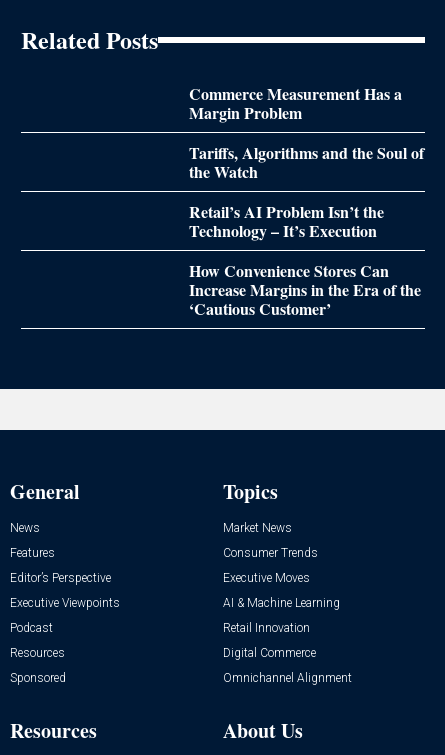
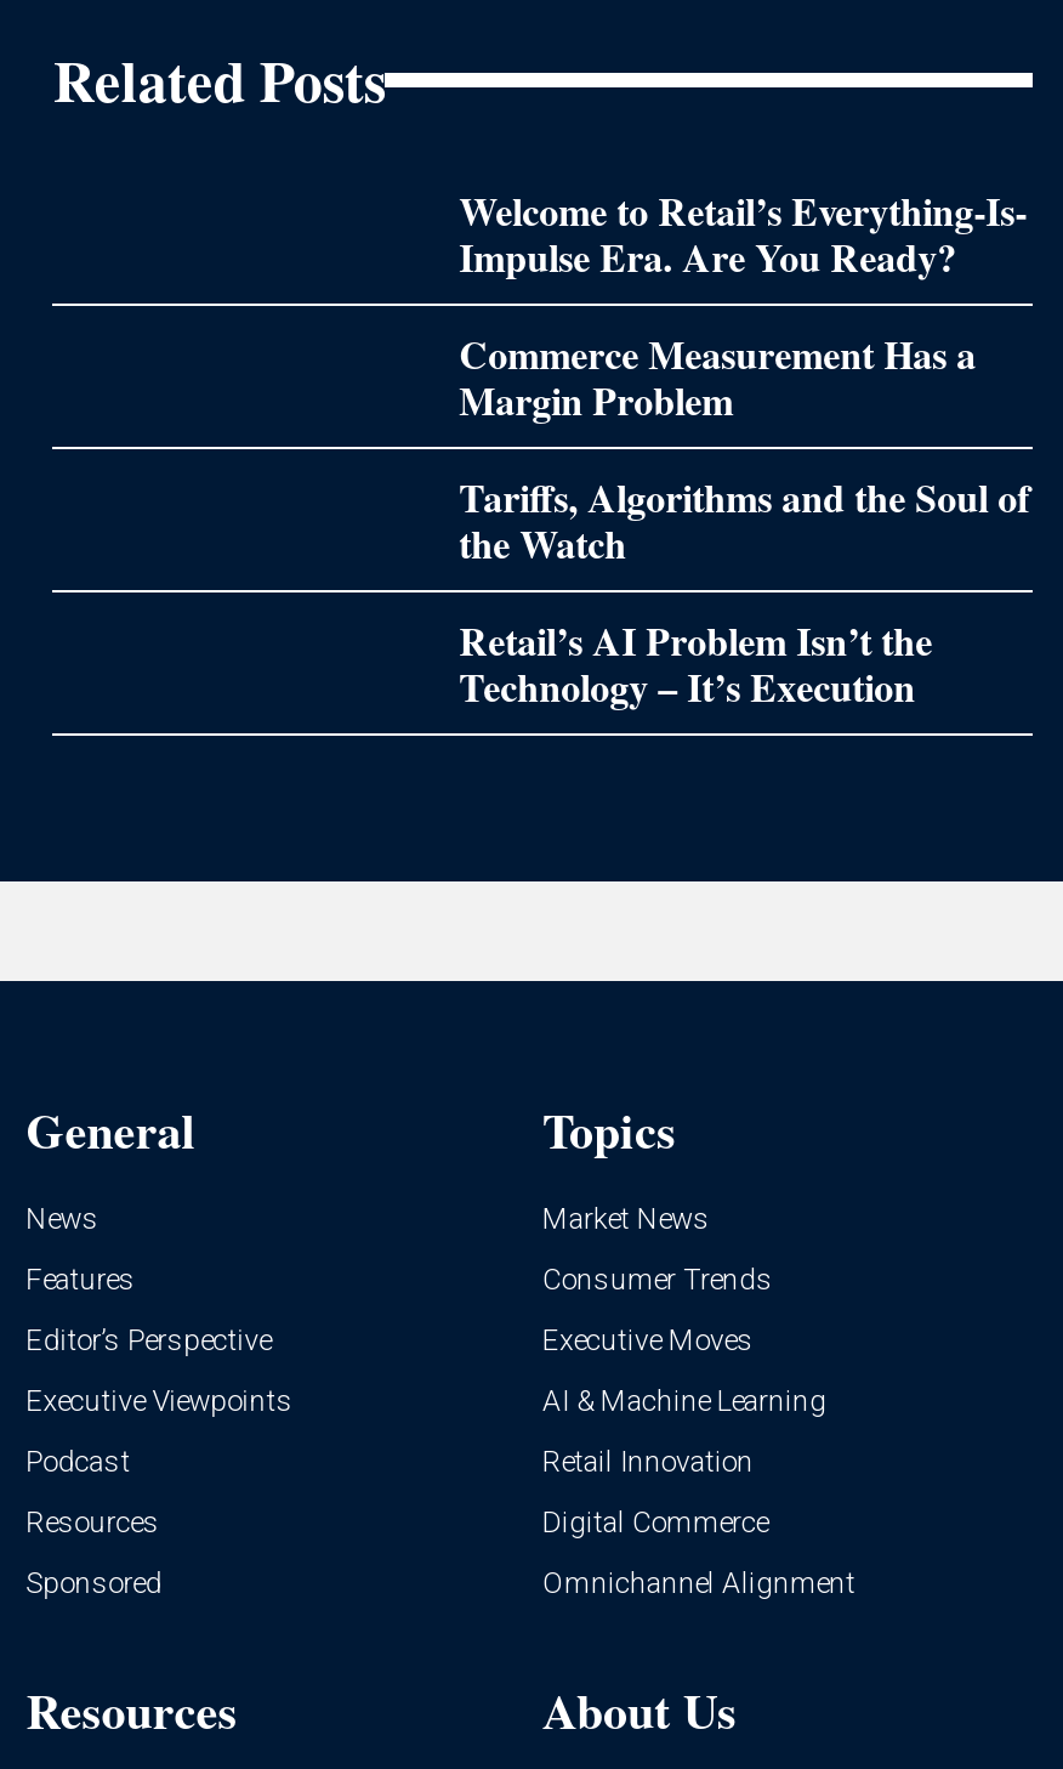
+ Welcome to Retail’s Everything-Is-
+ Impulse Era. Are You Ready?

moved down: Commerce Measurement Has a | Margin Problem | Tariffs, Algorithms and the Soul of | the Watch | Retail’s AI Problem Isn’t the | Technology – It’s Execution

- How Convenience Stores Can
- Increase Margins in the Era of the
- ‘Cautious Customer’
